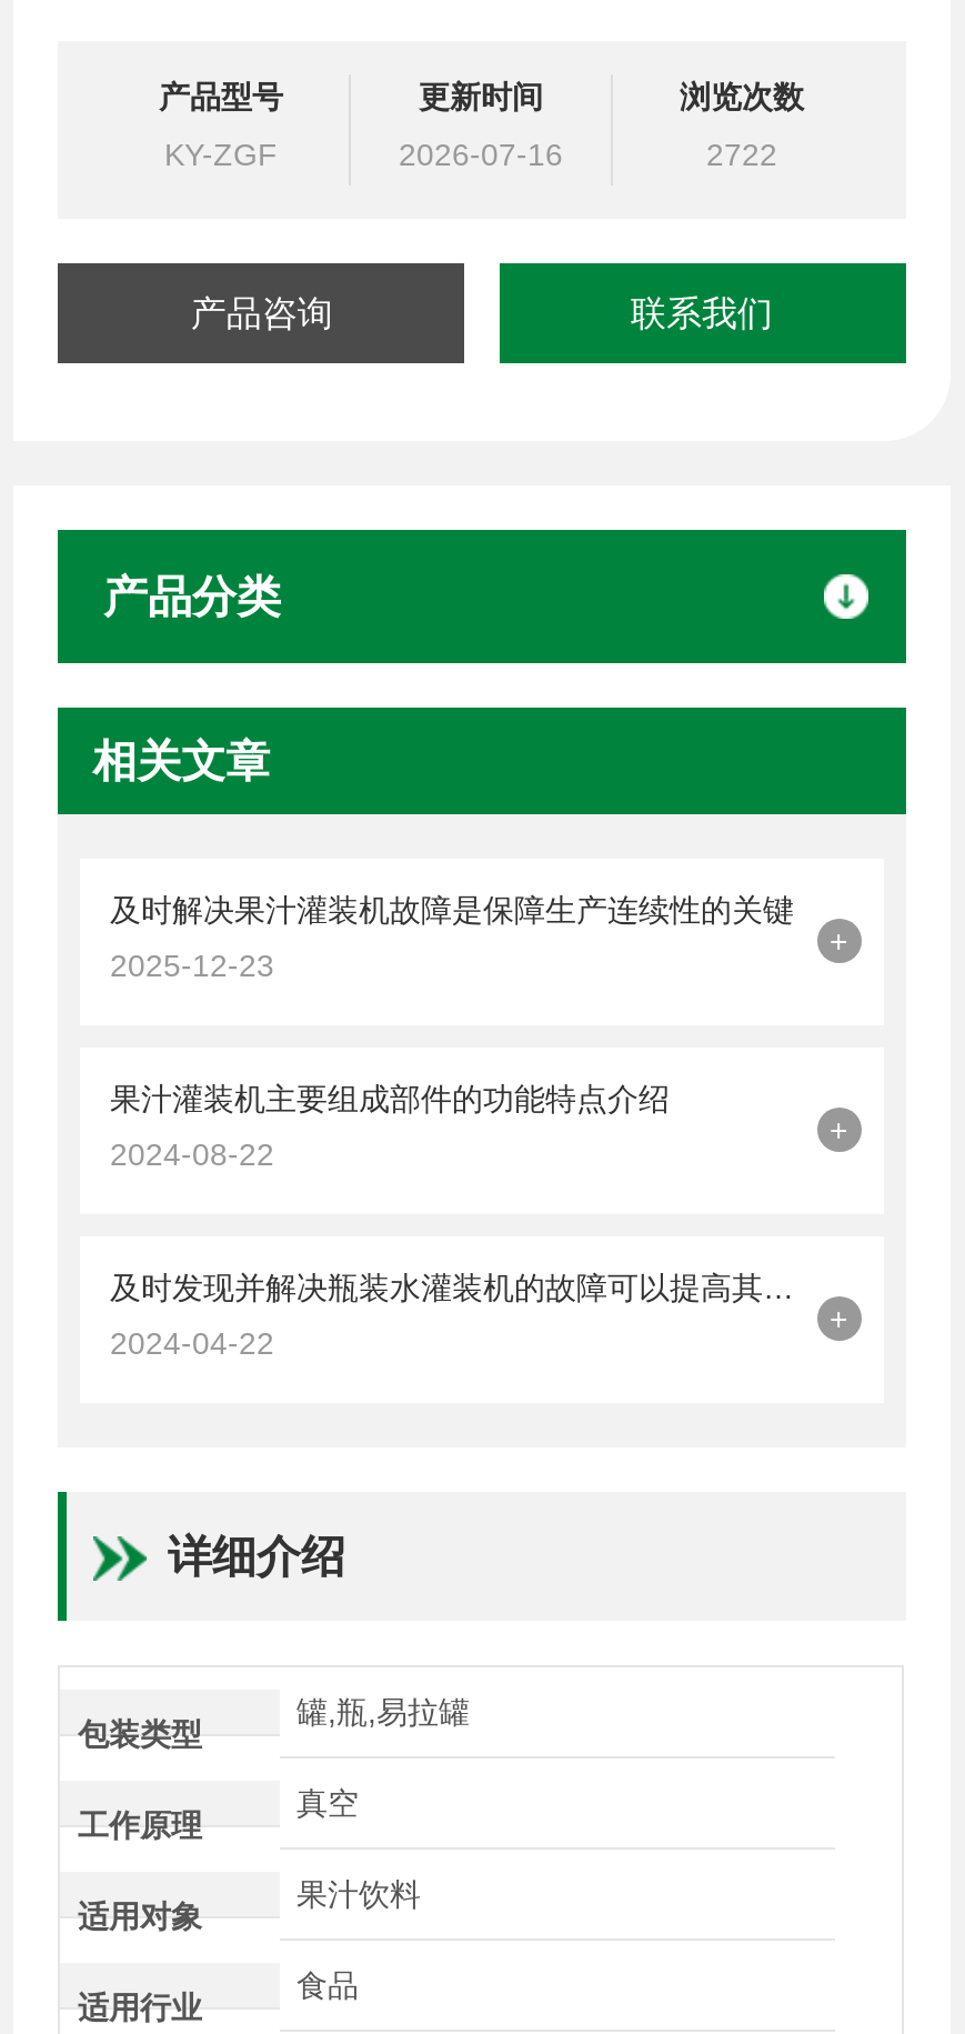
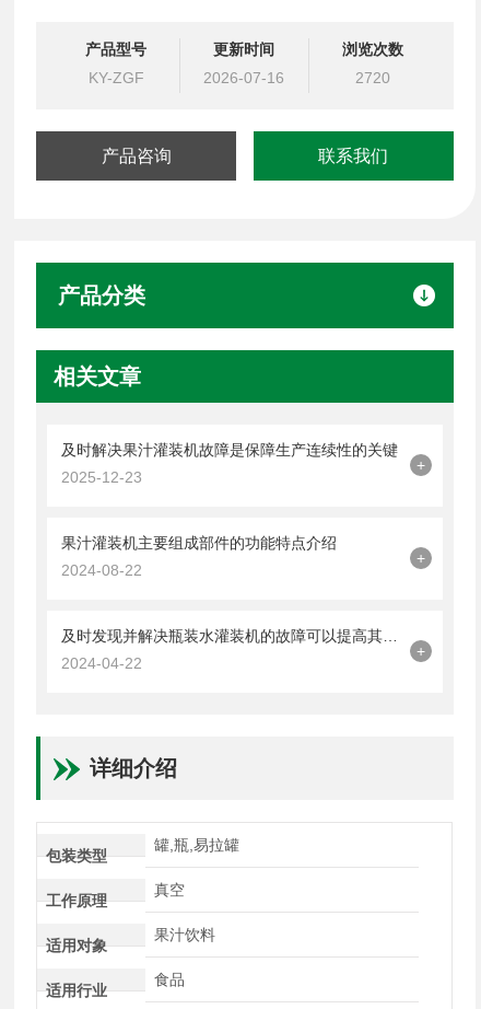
- 2722
+ 2720
